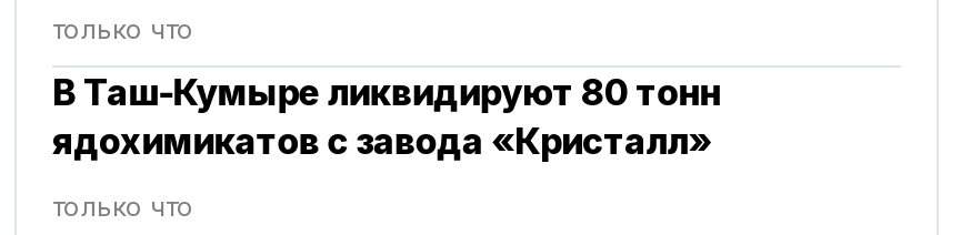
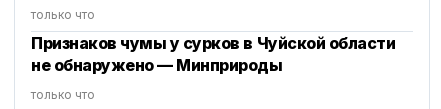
- В Таш-Кумыре ликвидируют 80 тонн
- ядохимикатов с завода «Кристалл»
+ Признаков чумы у сурков в Чуйской области
+ не обнаружено — Минприроды
